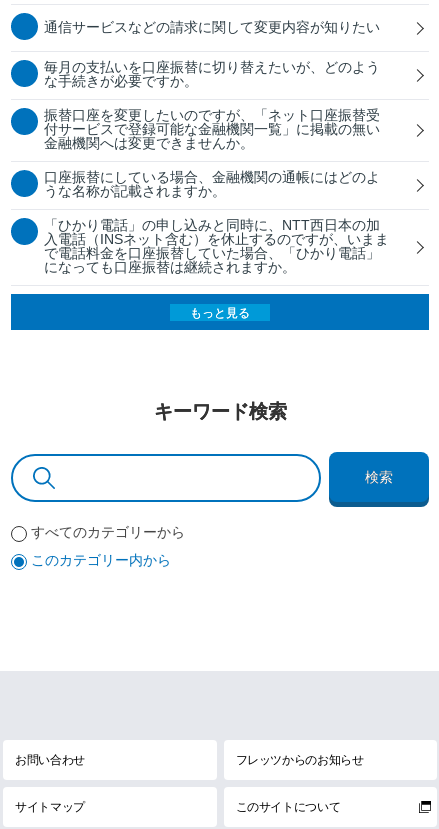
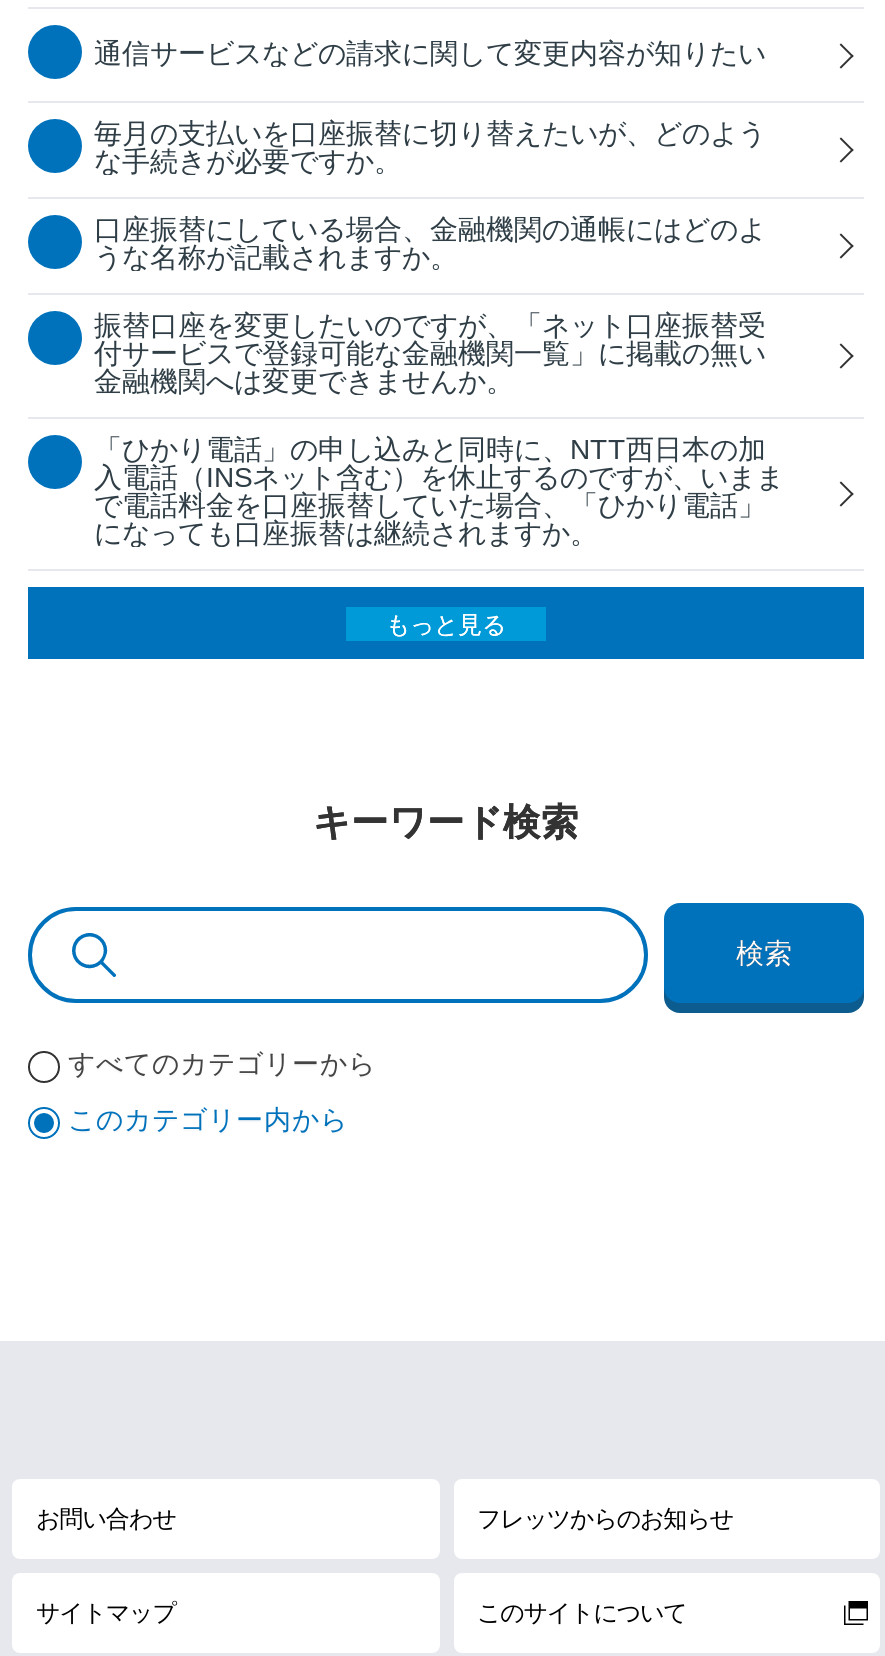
moved down: 振替口座を変更したいのですが、「ネット口座振替受 | 付サービスで登録可能な金融機関一覧」に掲載の無い | 金融機関へは変更できませんか。

moved up: 口座振替にしている場合、金融機関の通帳にはどのよ | うな名称が記載されますか。
